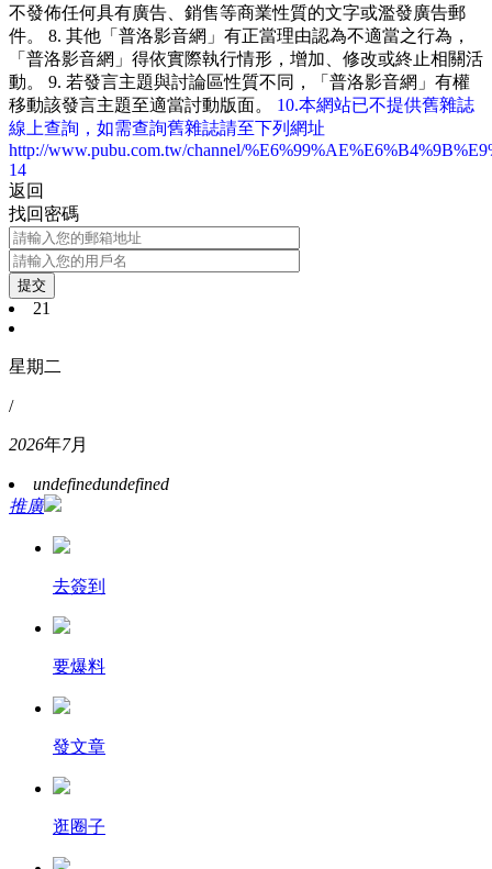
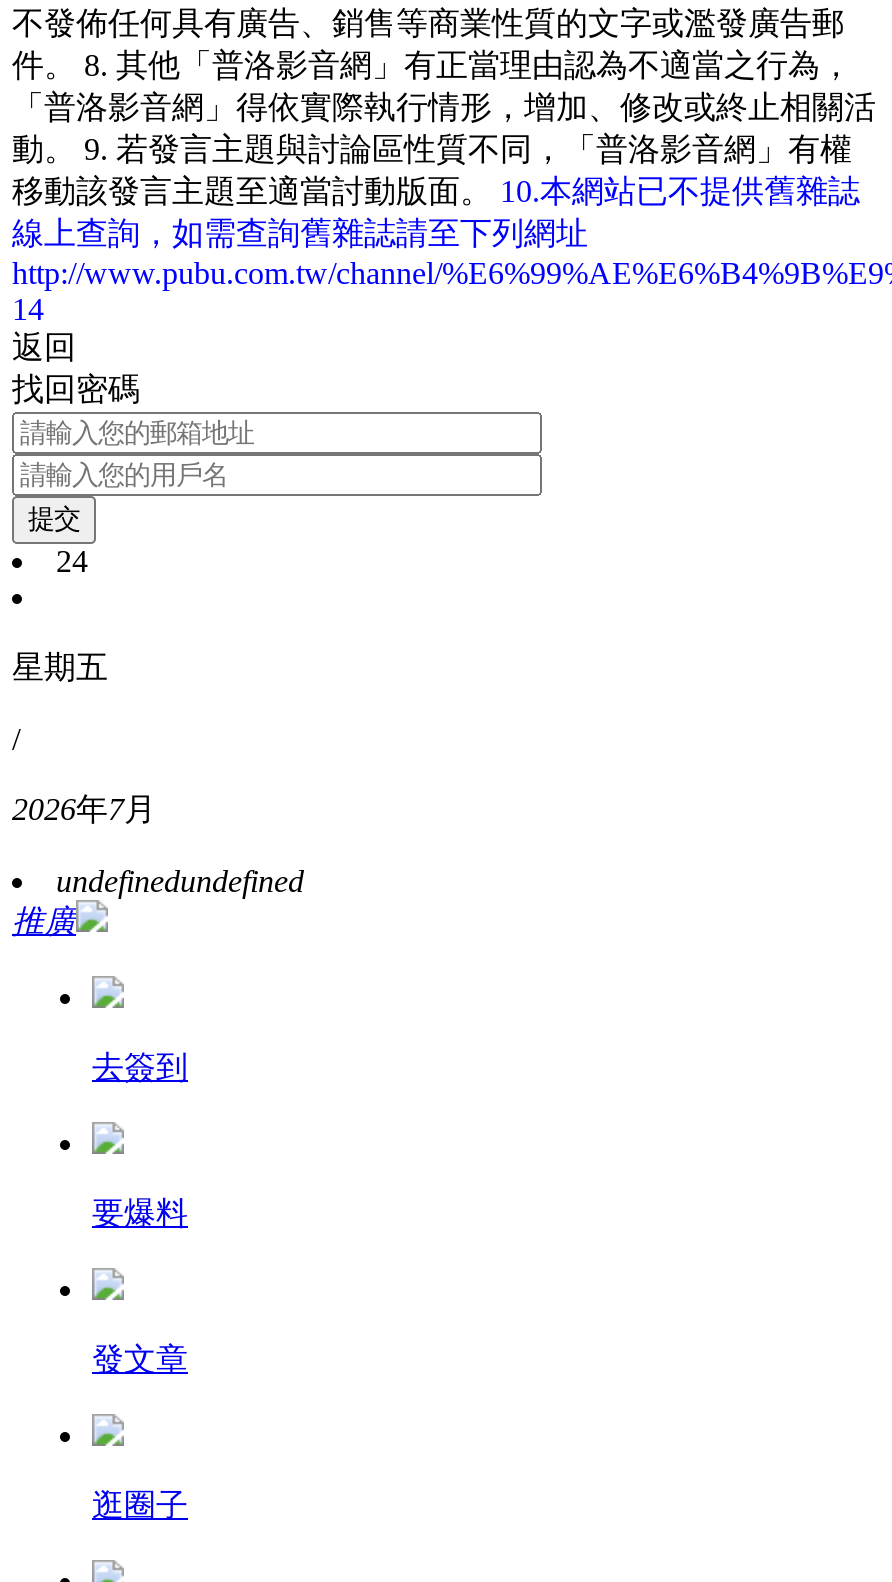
- 21
+ 24

- 星期二
+ 星期五
